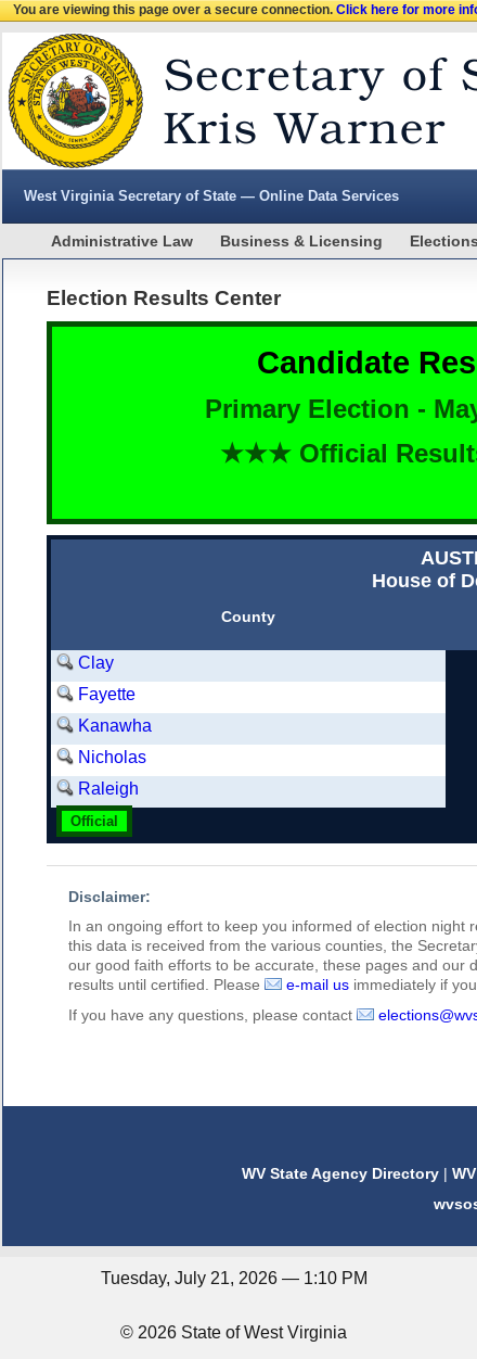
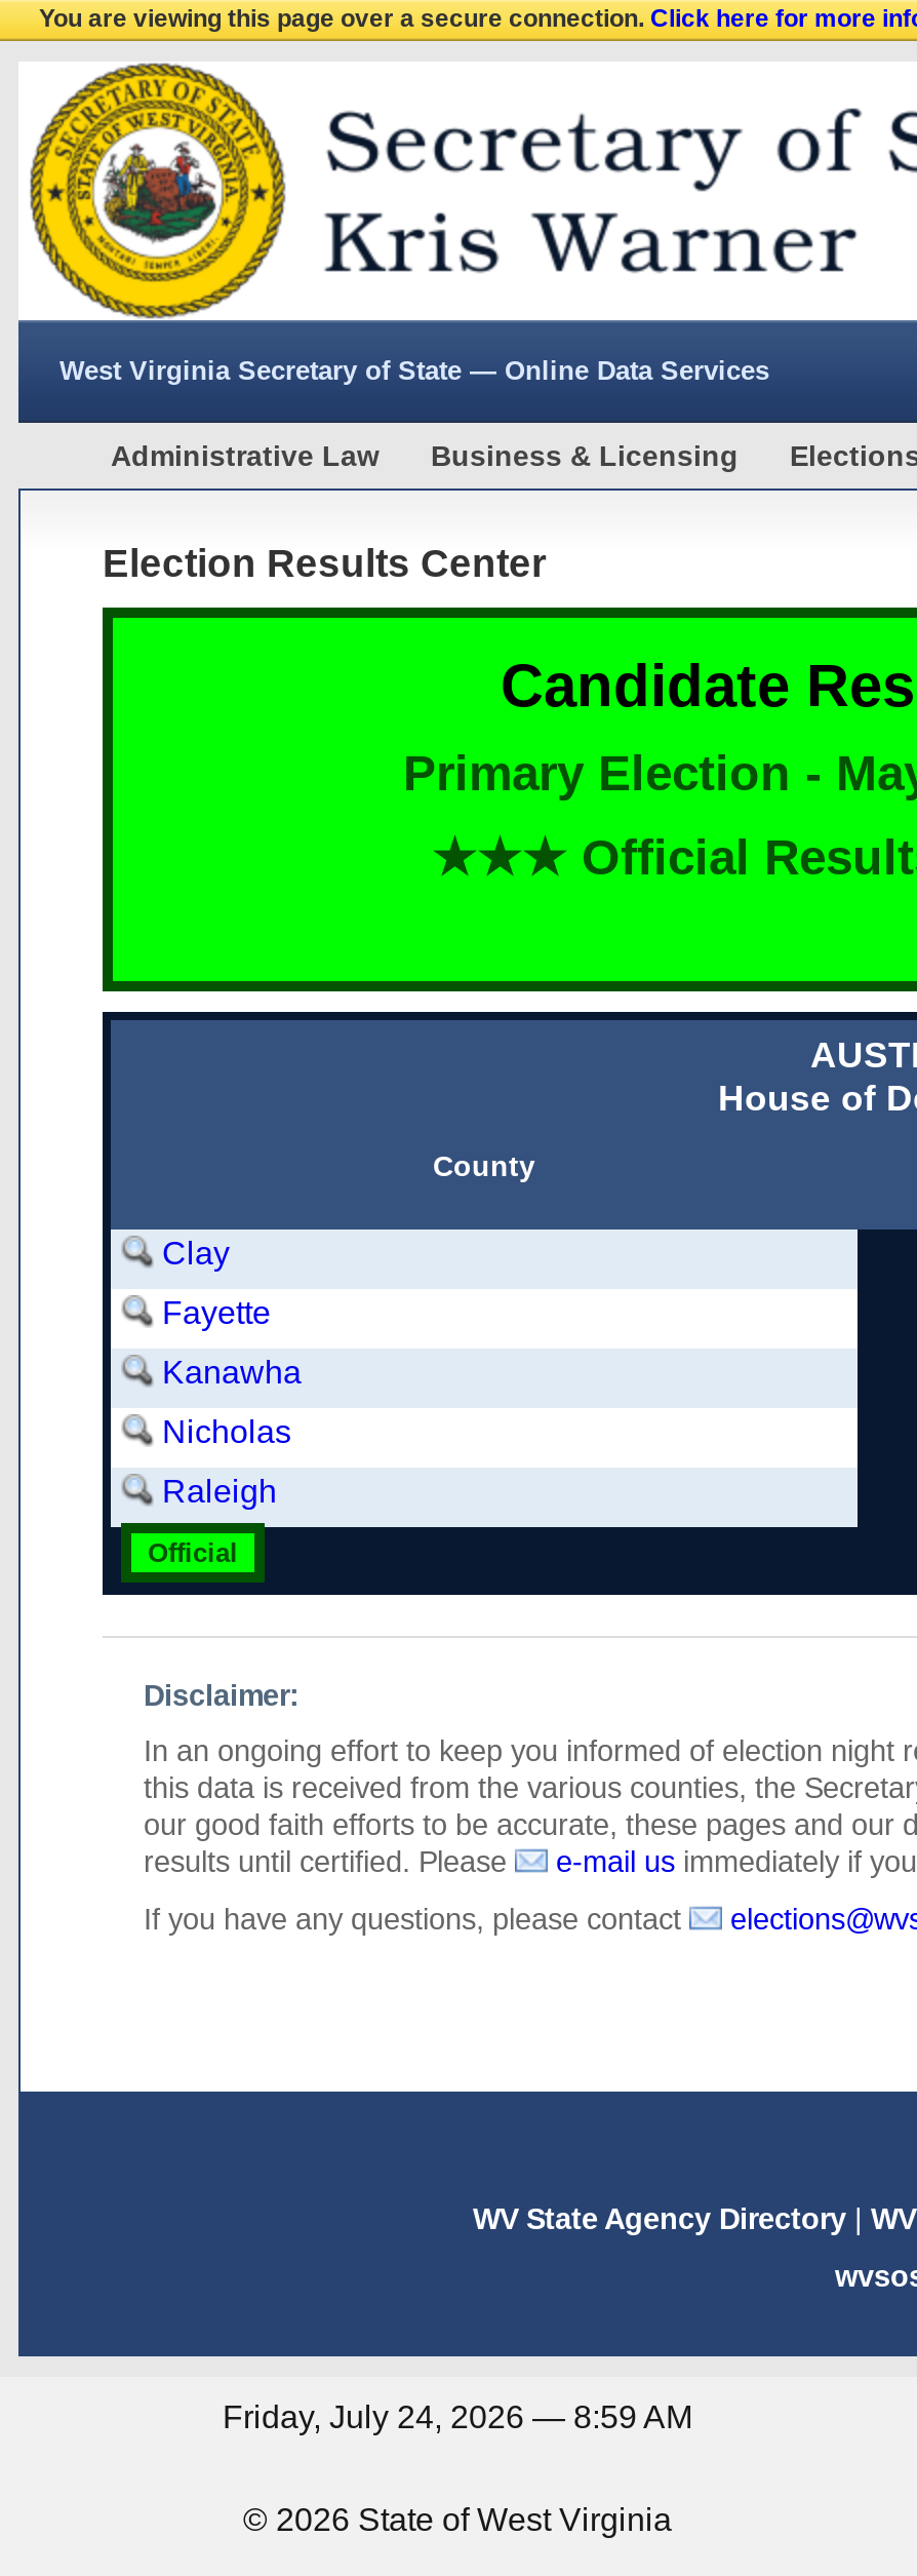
- Tuesday, July 21, 2026 — 1:10 PM
+ Friday, July 24, 2026 — 8:59 AM
